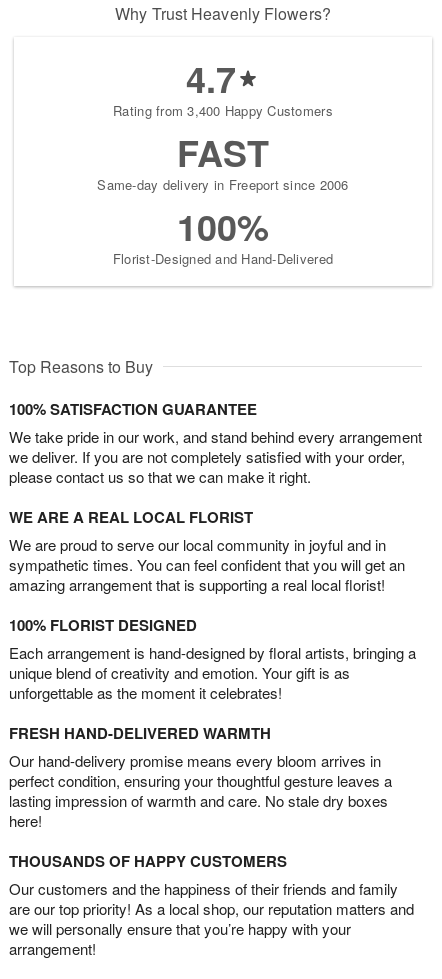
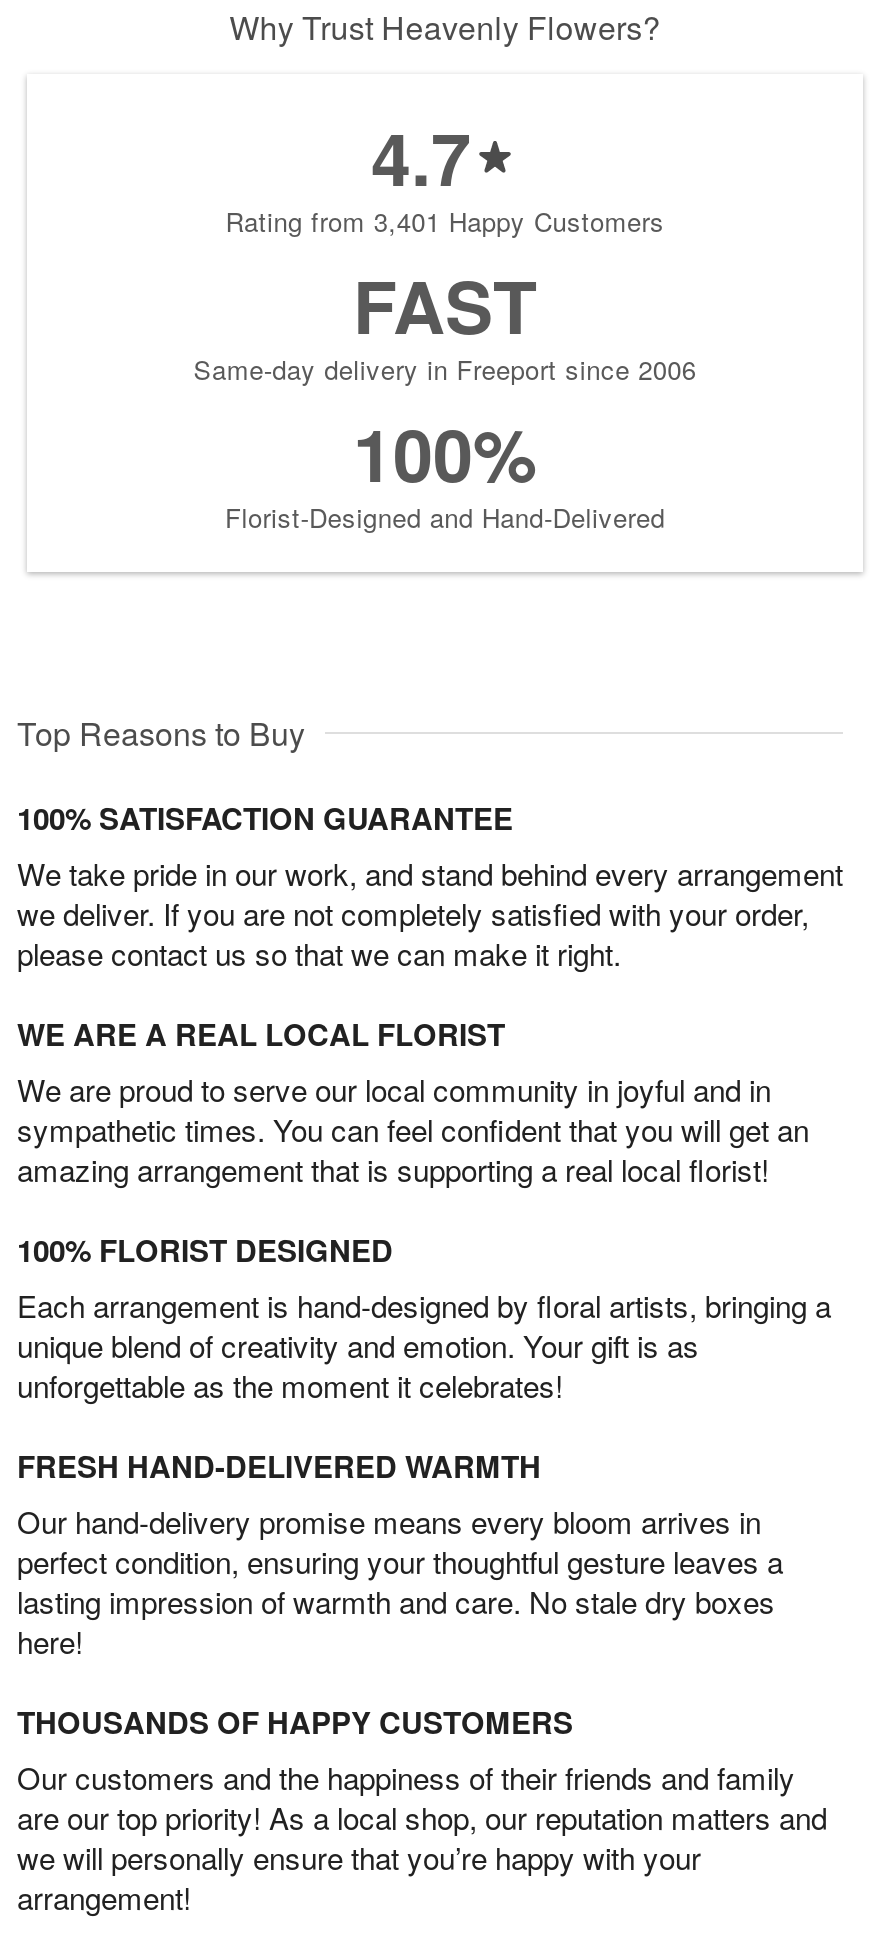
- Rating from 3,400 Happy Customers
+ Rating from 3,401 Happy Customers
